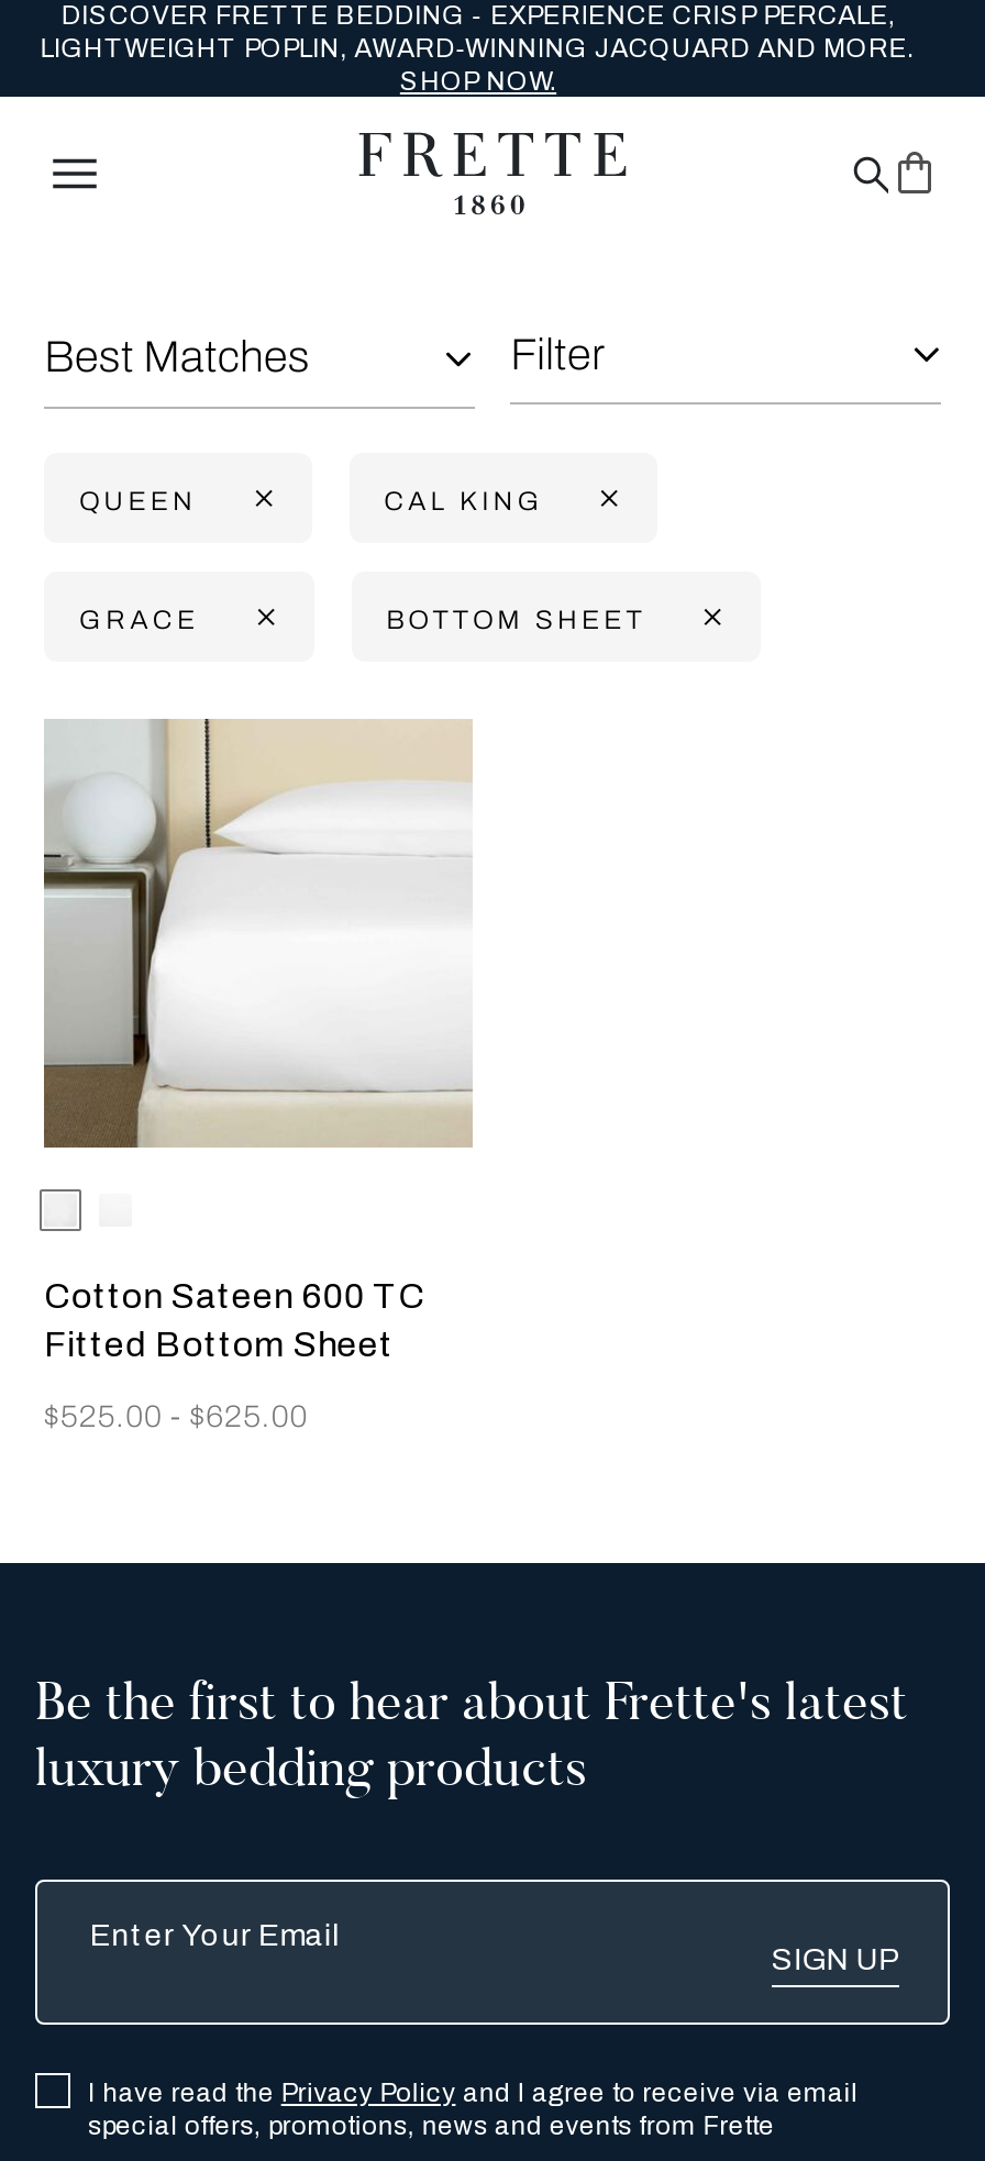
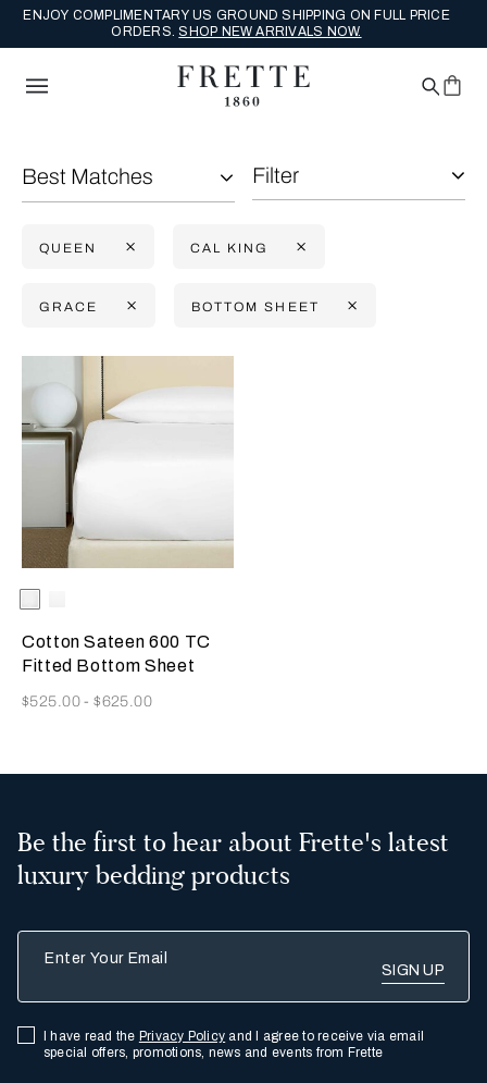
- DISCOVER FRETTE BEDDING - EXPERIENCE CRISP PERCALE,
- LIGHTWEIGHT POPLIN, AWARD-WINNING JACQUARD AND MORE.
- SHOP NOW.
+ ENJOY COMPLIMENTARY US GROUND SHIPPING ON FULL PRICE
+ ORDERS. SHOP NEW ARRIVALS NOW.
